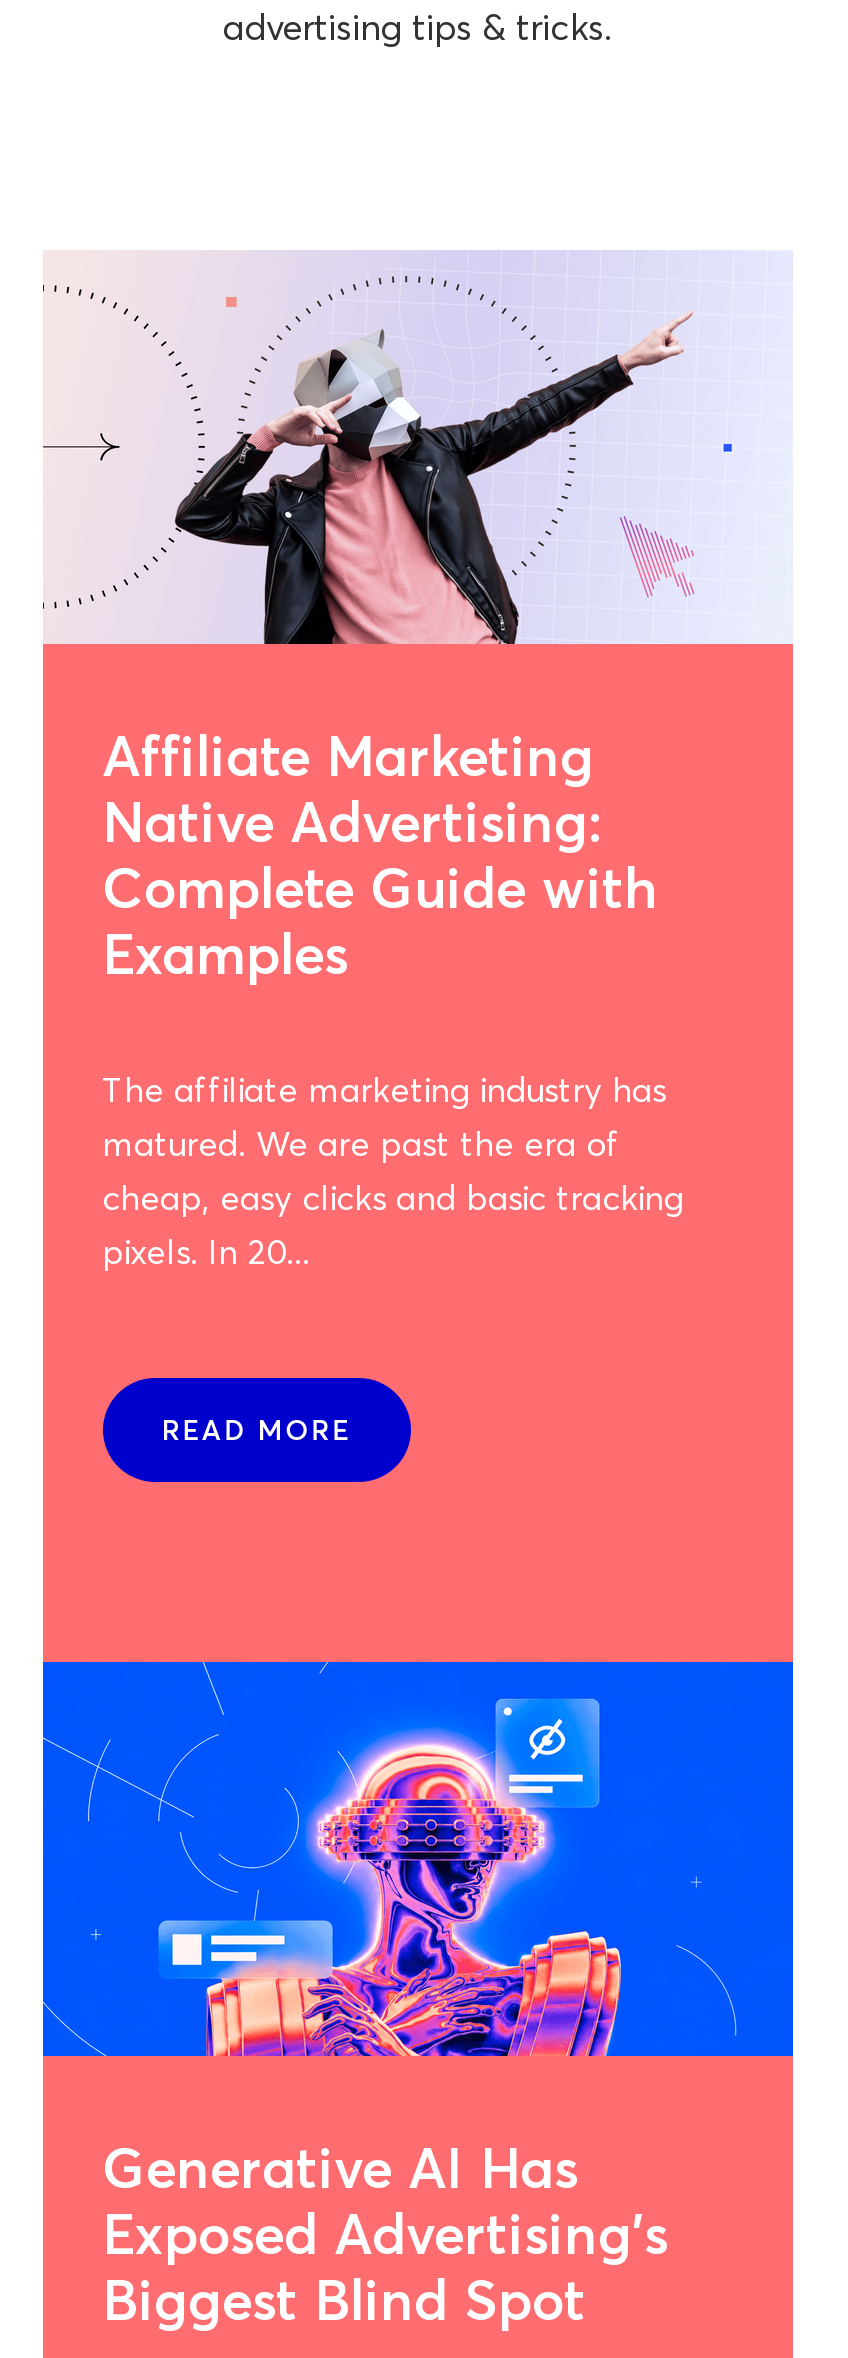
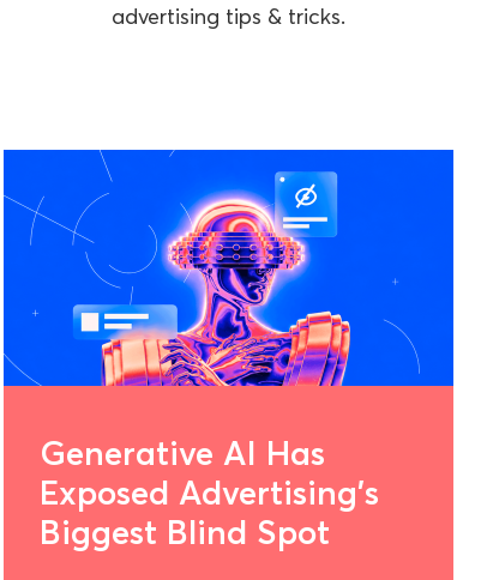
- [image]
- Affiliate Marketing
- Native Advertising:
- Complete Guide with
- Examples
- The affiliate marketing industry has
- matured. We are past the era of
- cheap, easy clicks and basic tracking
- pixels. In 20...

- READ MORE
